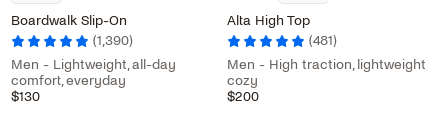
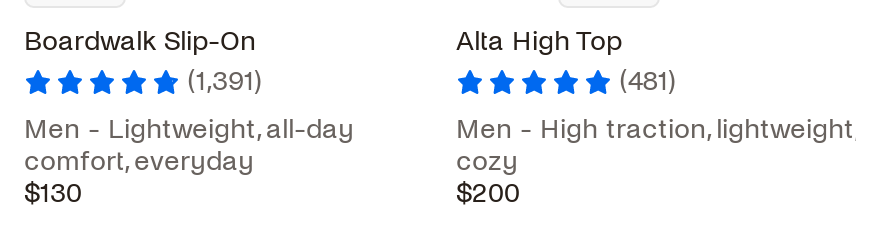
- (1,390)
+ (1,391)
